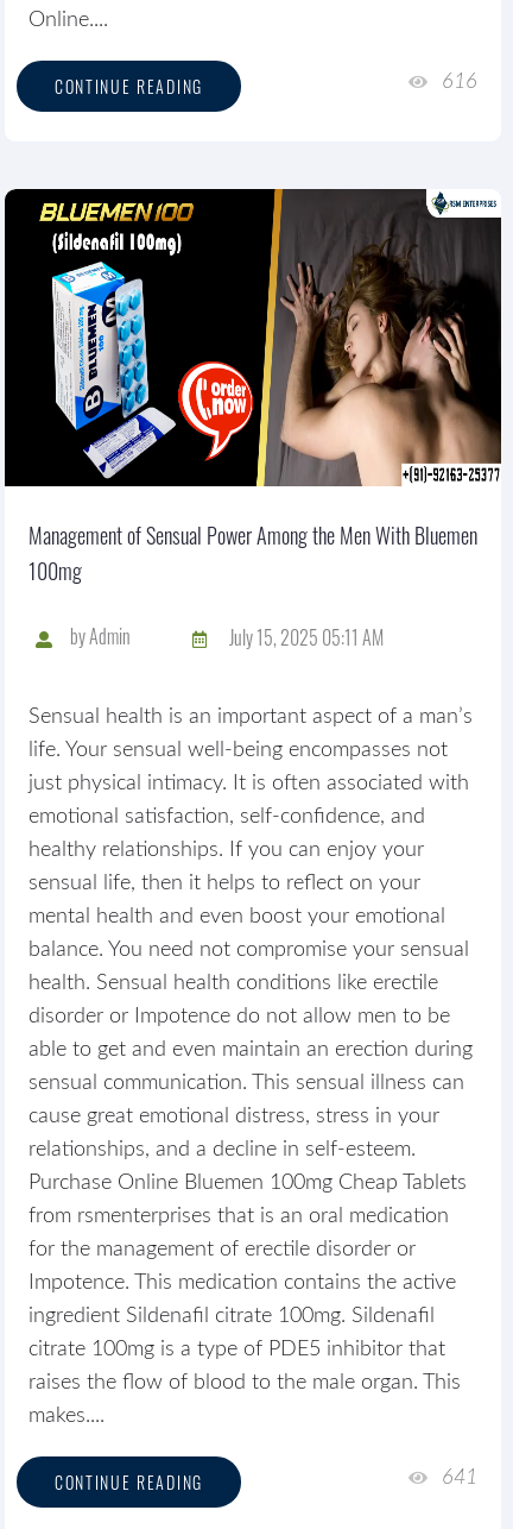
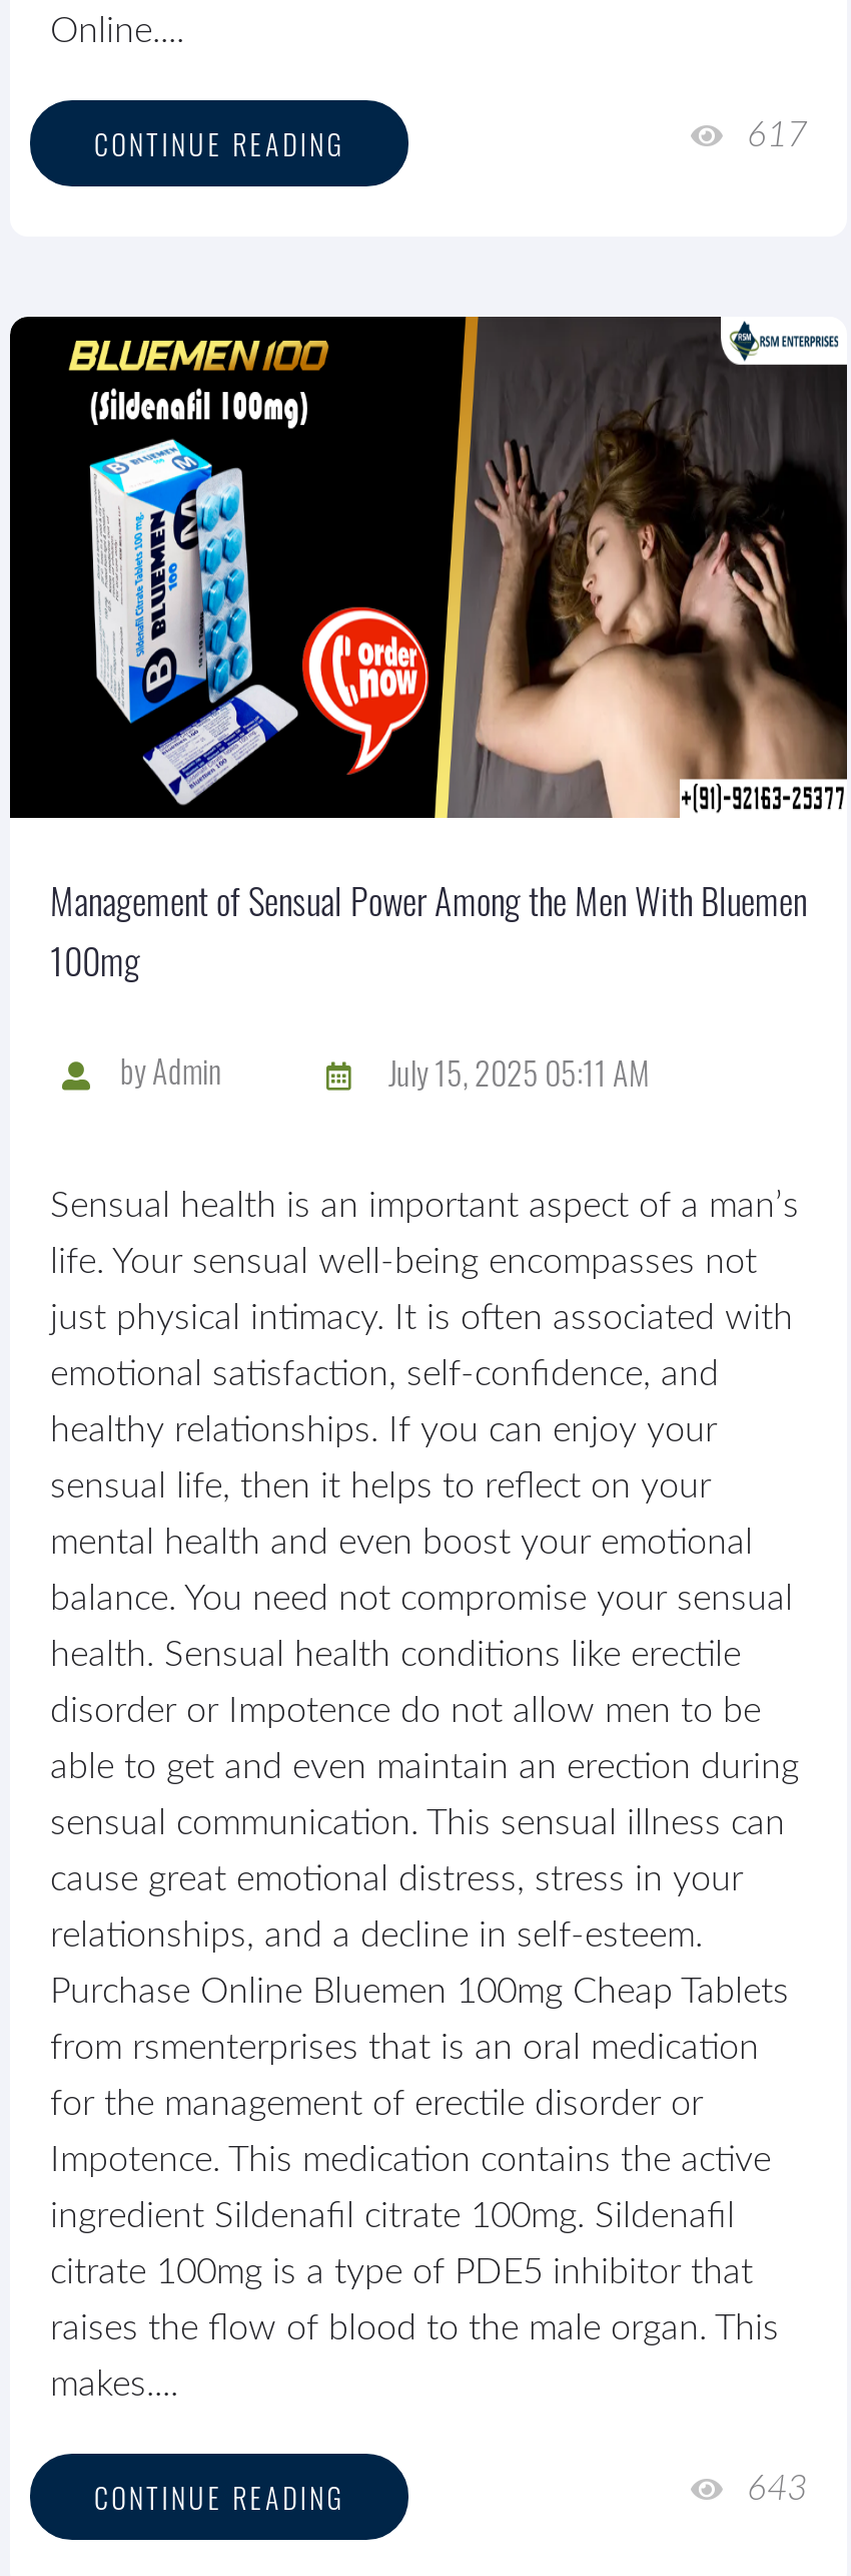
- 616
+ 617

- 641
+ 643
